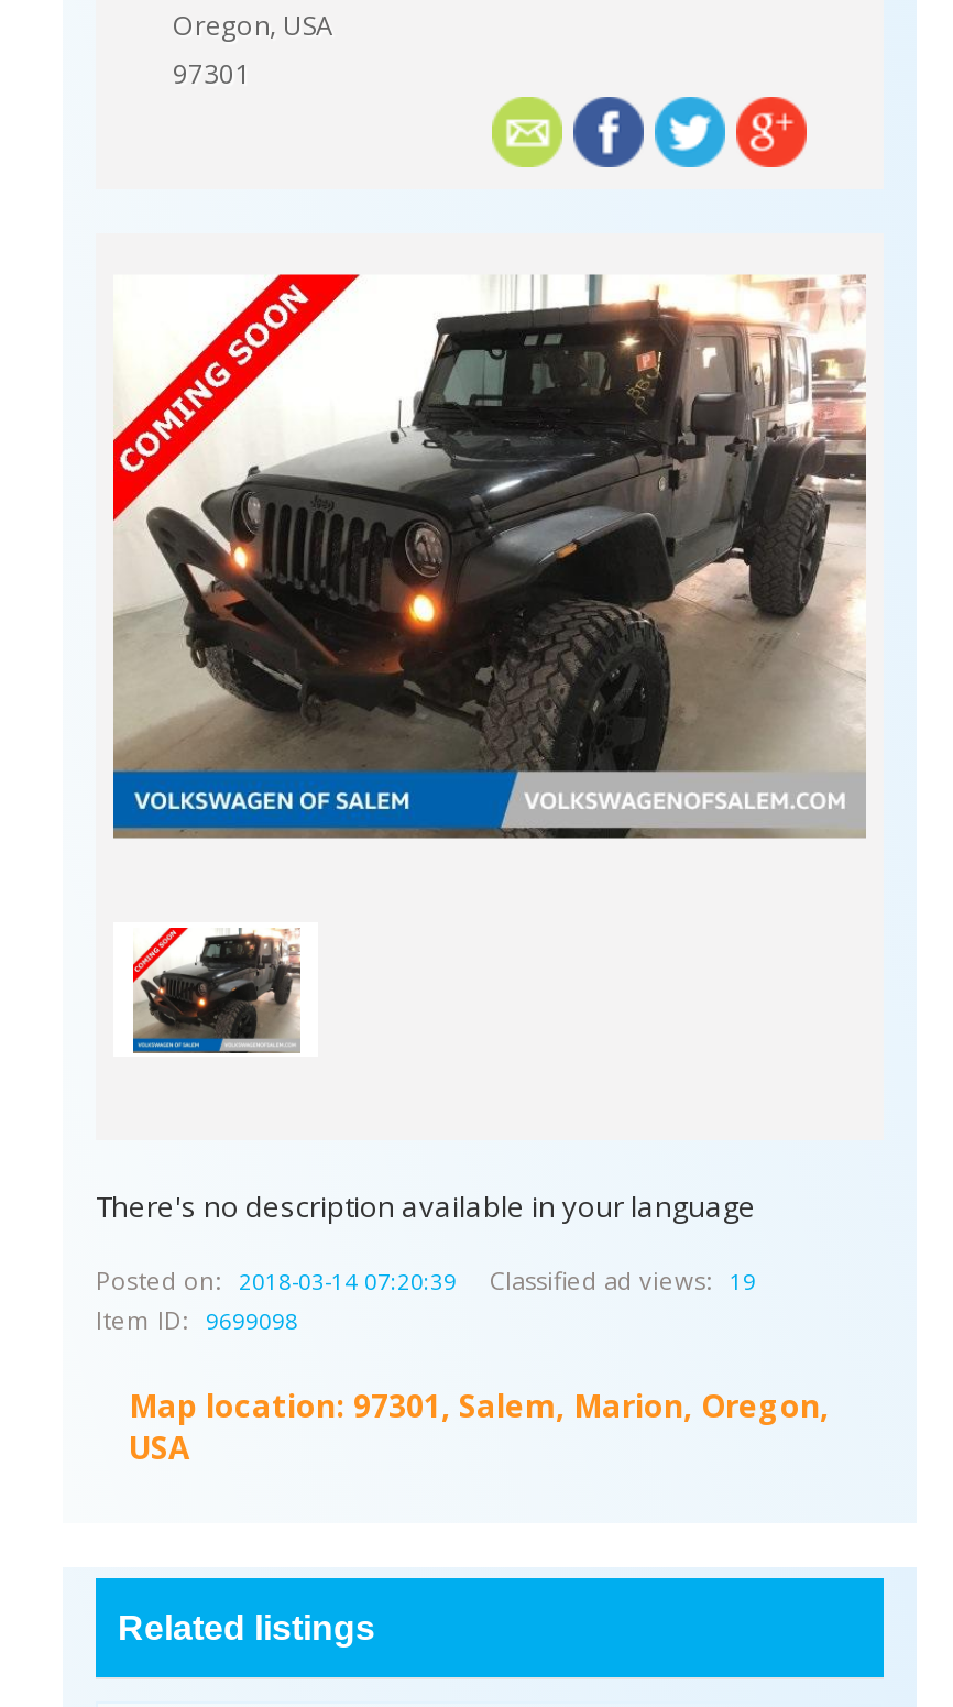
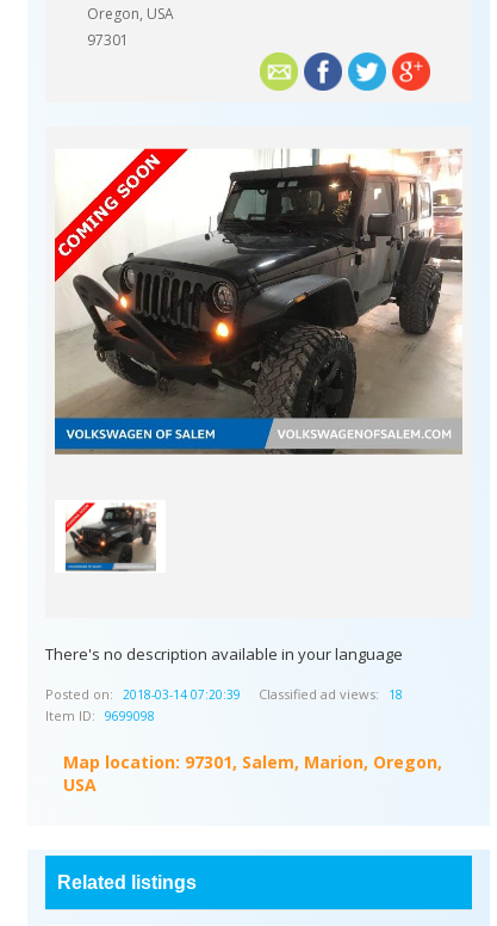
- Classified ad views: 19
+ Classified ad views: 18
